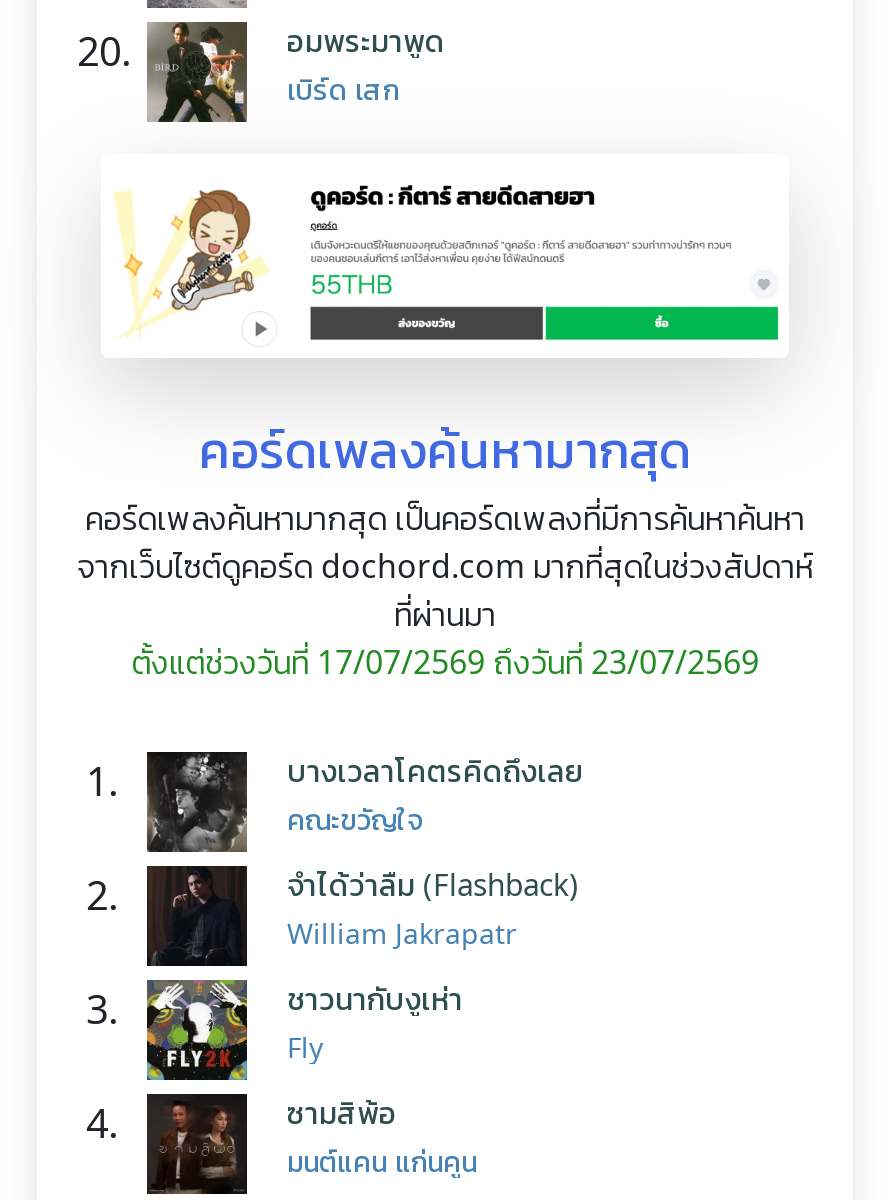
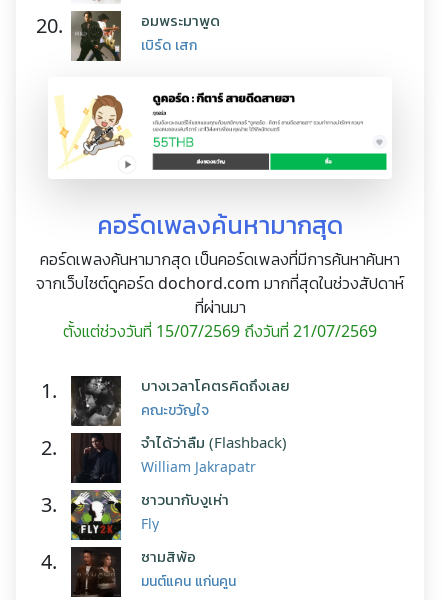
- ตั้งแต่ช่วงวันที่ 17/07/2569 ถึงวันที่ 23/07/2569
+ ตั้งแต่ช่วงวันที่ 15/07/2569 ถึงวันที่ 21/07/2569
